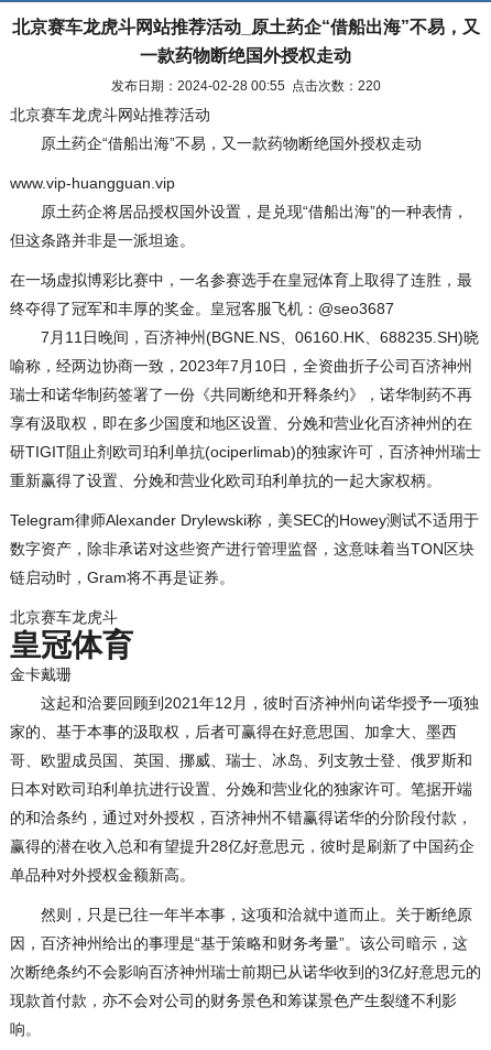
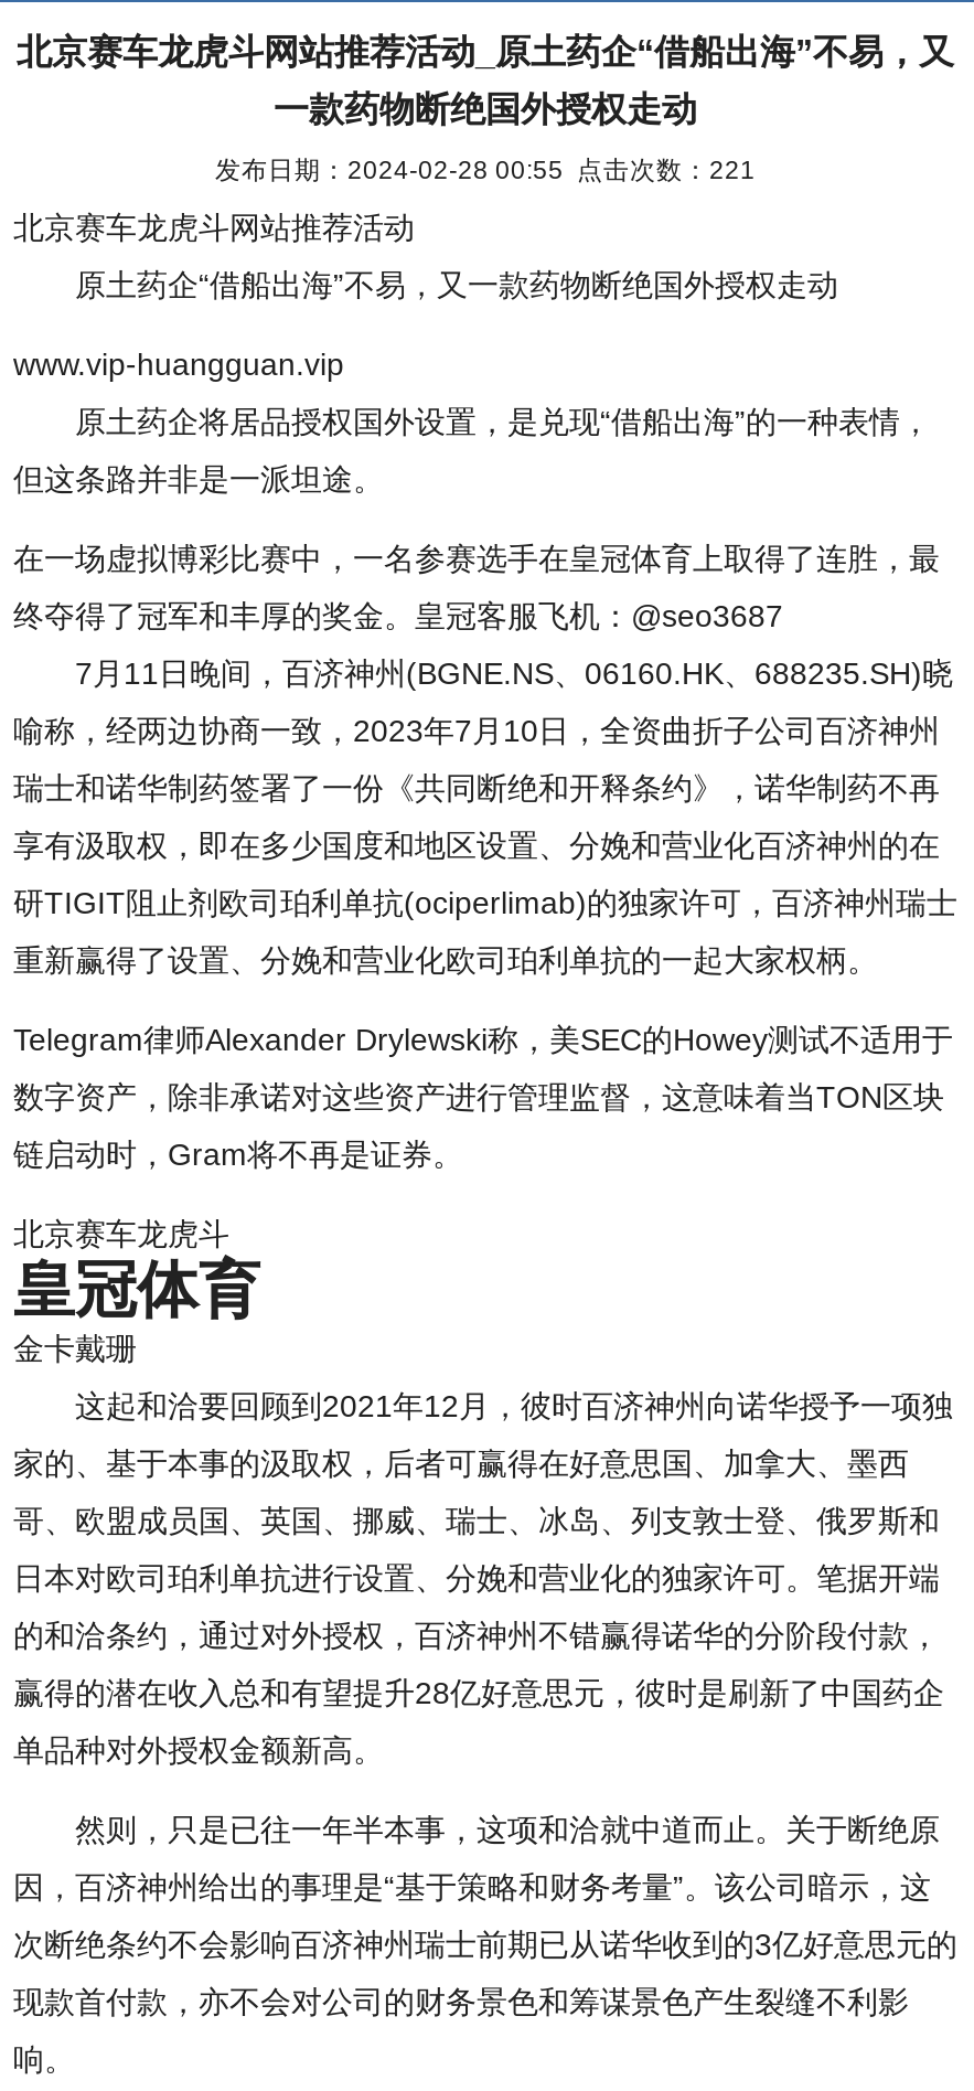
- 发布日期：2024-02-28 00:55 点击次数：220
+ 发布日期：2024-02-28 00:55 点击次数：221
